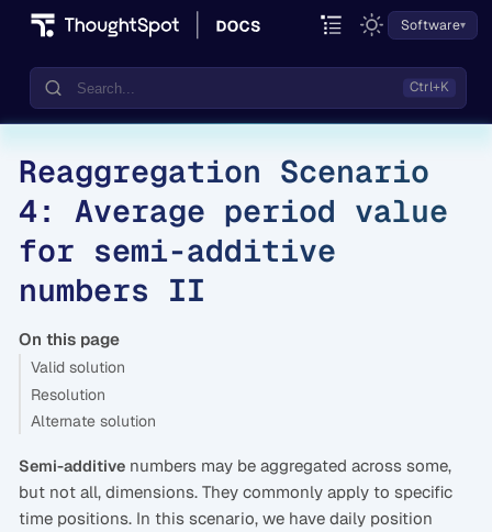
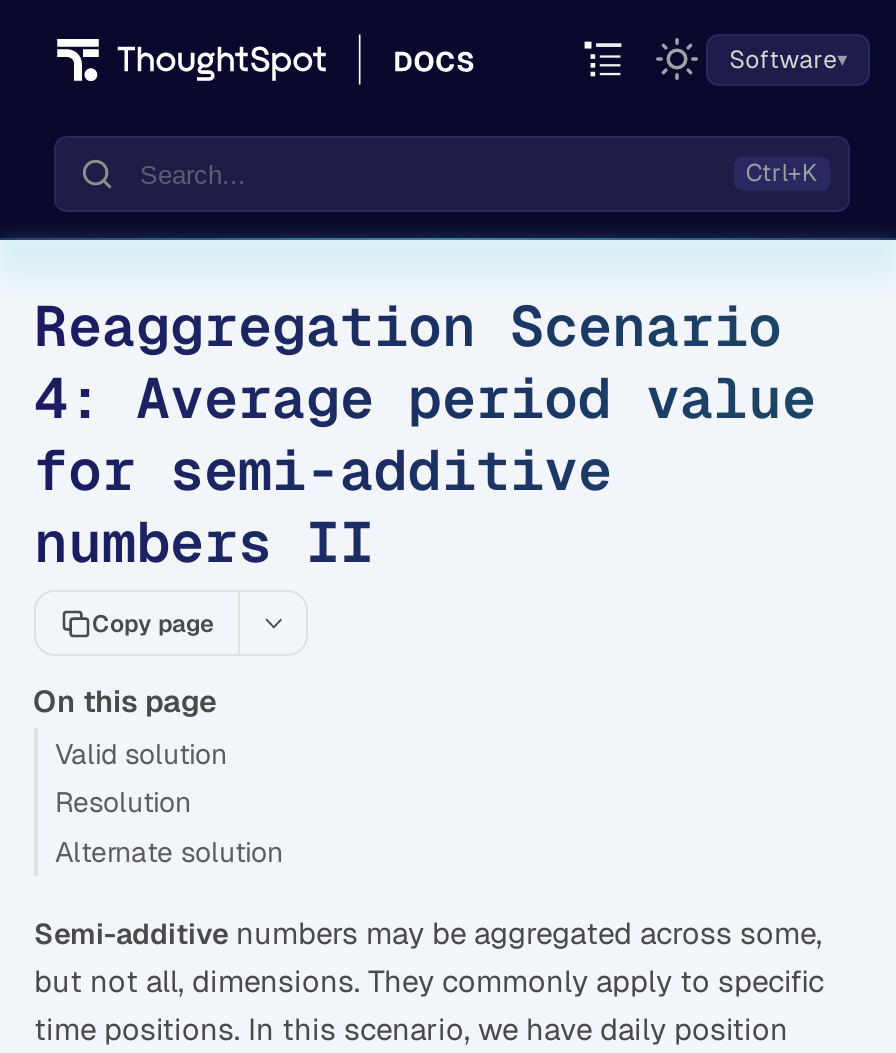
+ Copy page
